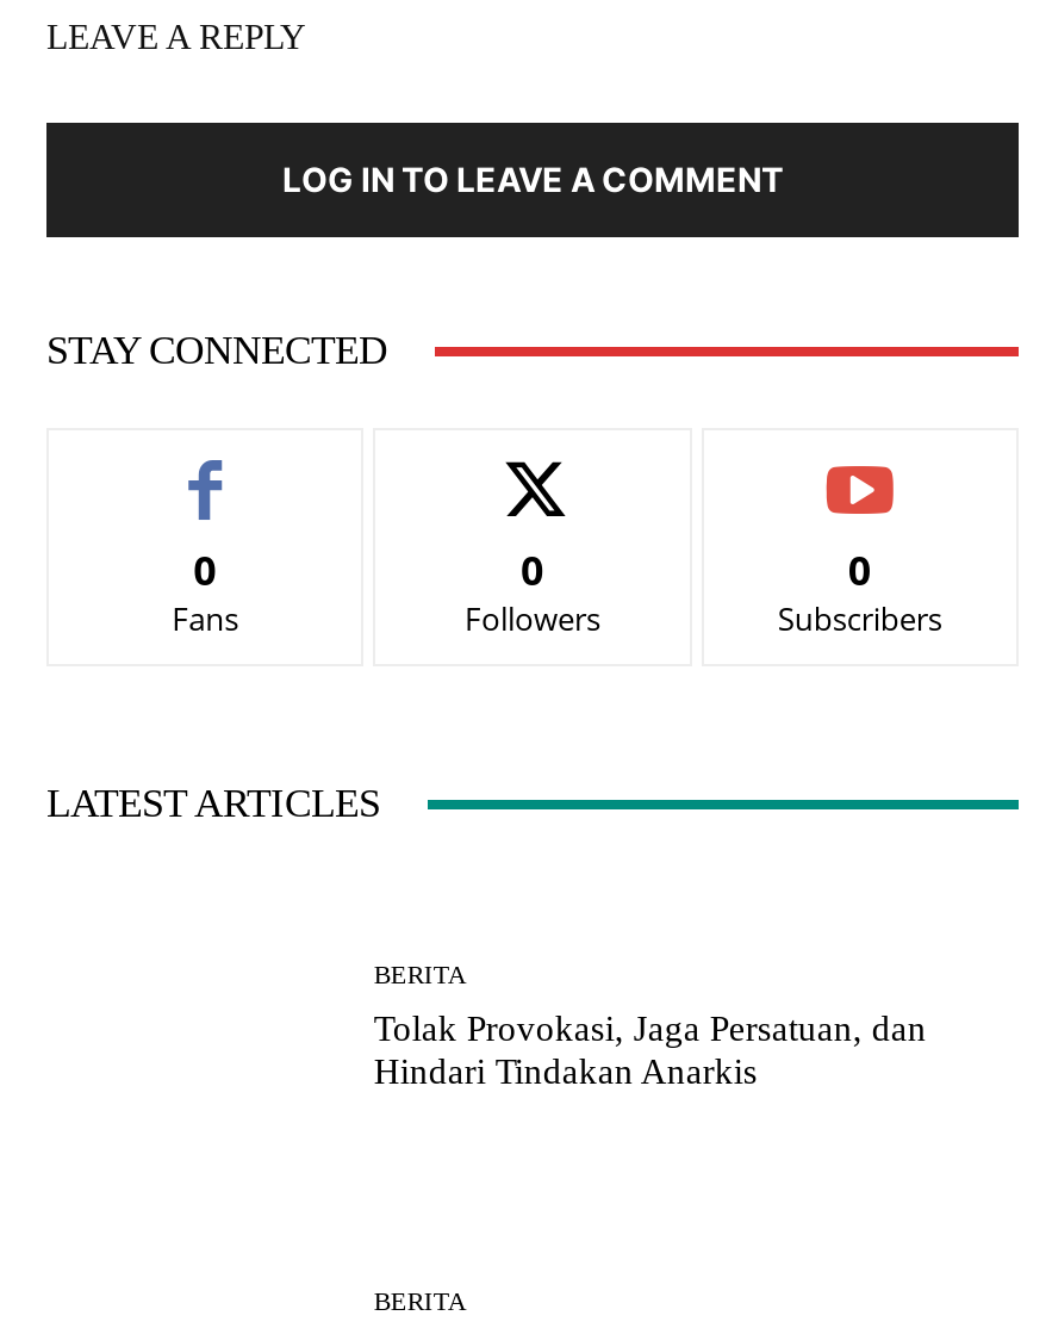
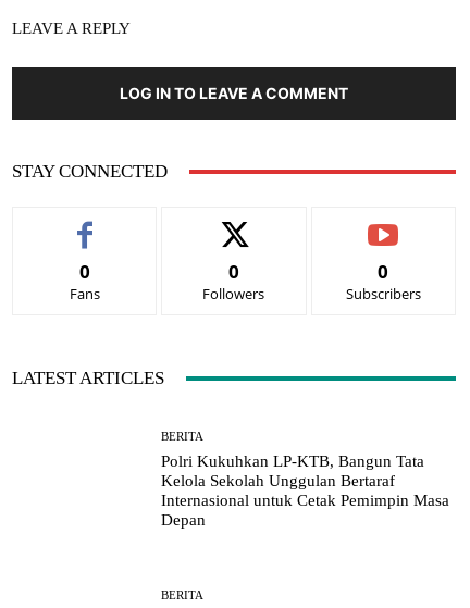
- Tolak Provokasi, Jaga Persatuan, dan
- Hindari Tindakan Anarkis
+ Polri Kukuhkan LP-KTB, Bangun Tata
+ Kelola Sekolah Unggulan Bertaraf
+ Internasional untuk Cetak Pemimpin Masa
+ Depan
